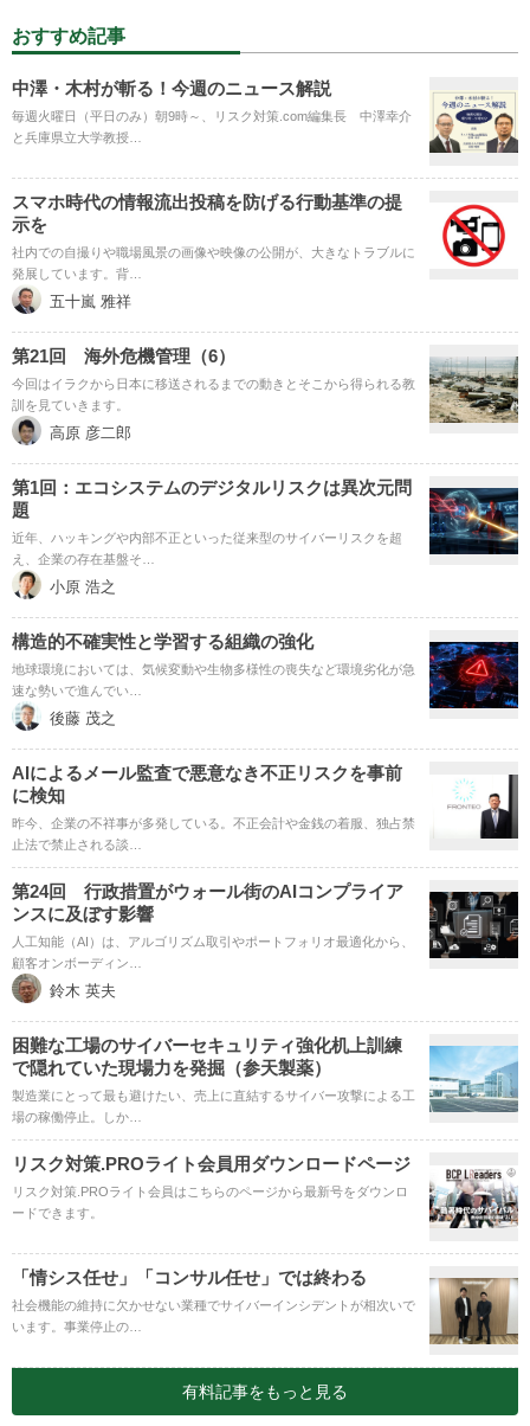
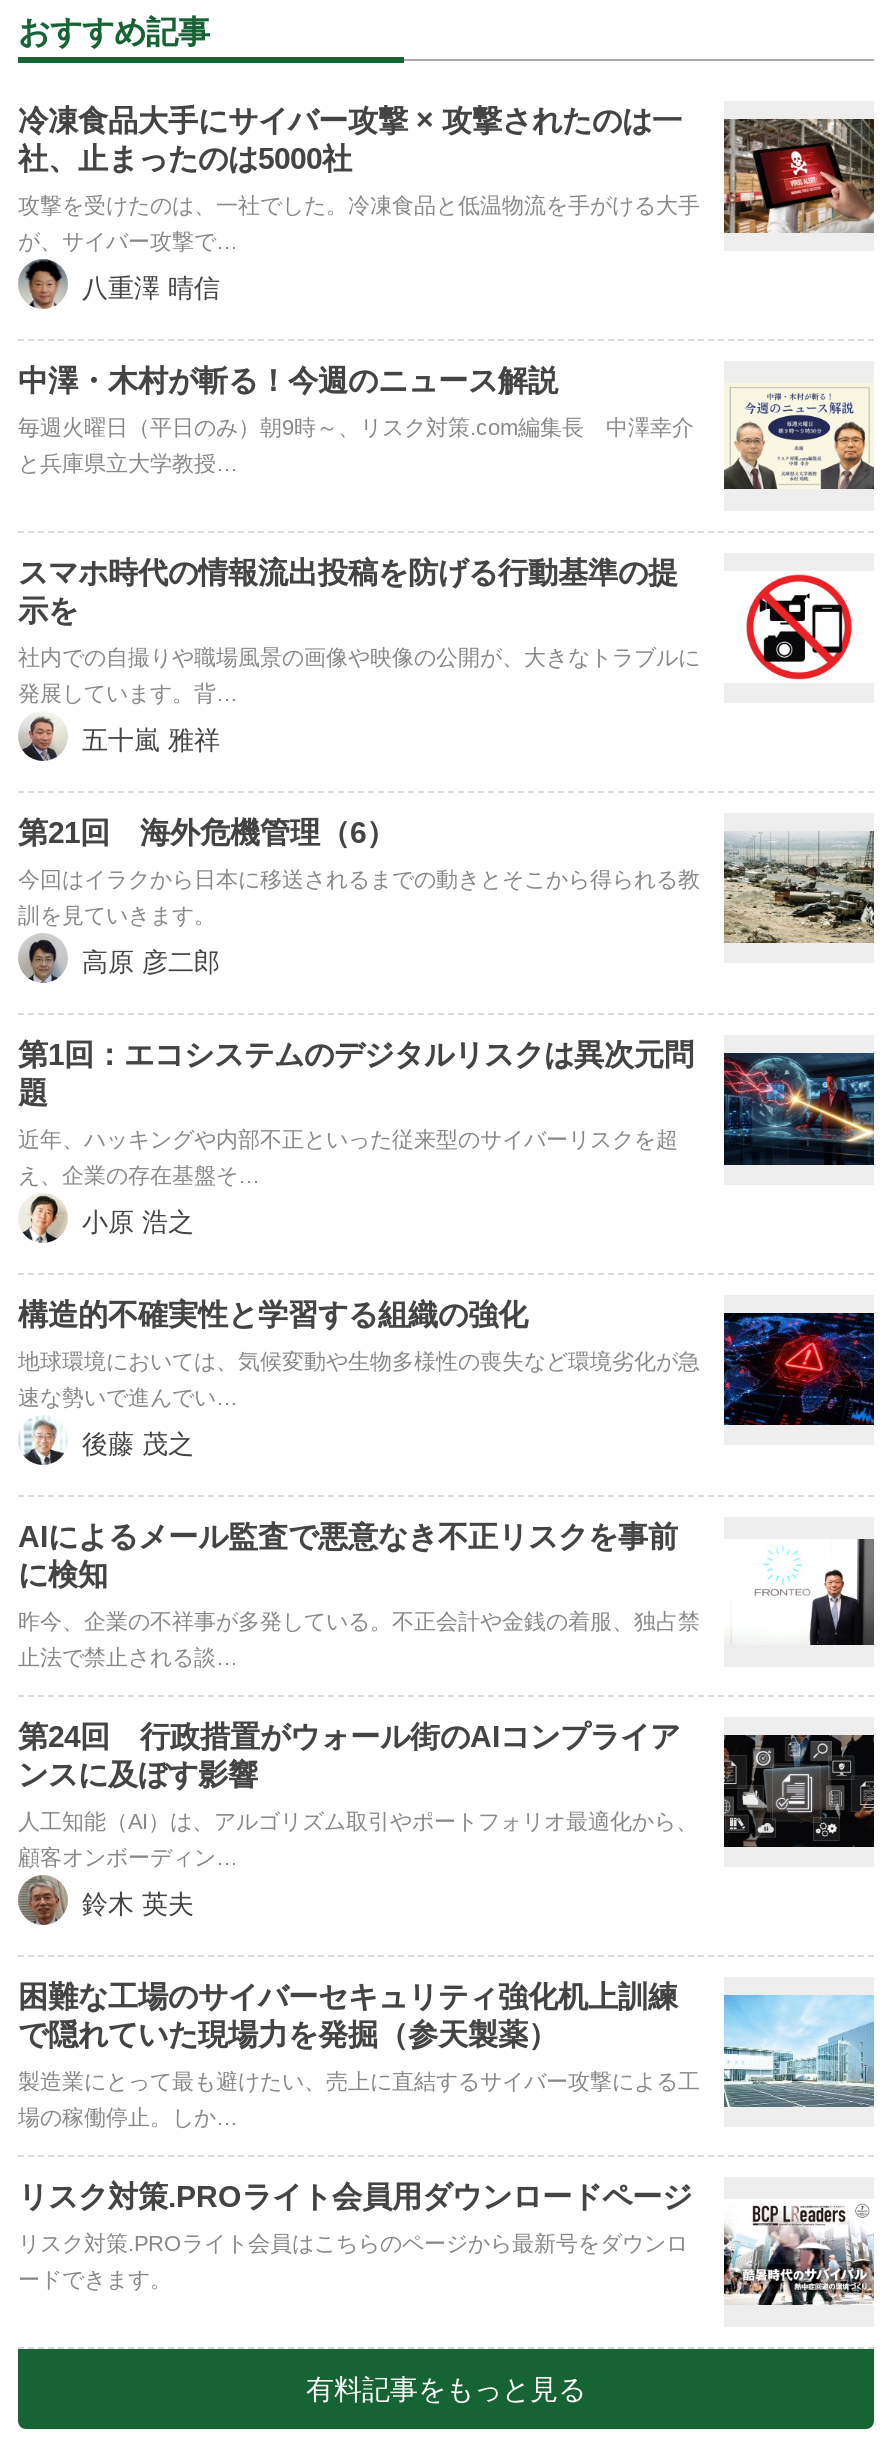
+ [image]
+ 冷凍食品大手にサイバー攻撃 × 攻撃されたのは一
+ 社、止まったのは5000社
+ 攻撃を受けたのは、一社でした。冷凍食品と低温物流を手がける大手
+ が、サイバー攻撃で…
+ 八重澤 晴信

moved down: [image] | 中澤・木村が斬る！今週のニュース解説 | 毎週火曜日（平日のみ）朝9時～、リスク対策.com編集長 中澤幸介 | ... | リスク対策.PROライト会員はこちらのページから最新号をダウンロ | ードできます。

- [image]
- 「情シス任せ」「コンサル任せ」では終わる
- 社会機能の維持に欠かせない業種でサイバーインシデントが相次いで
- います。事業停止の…
